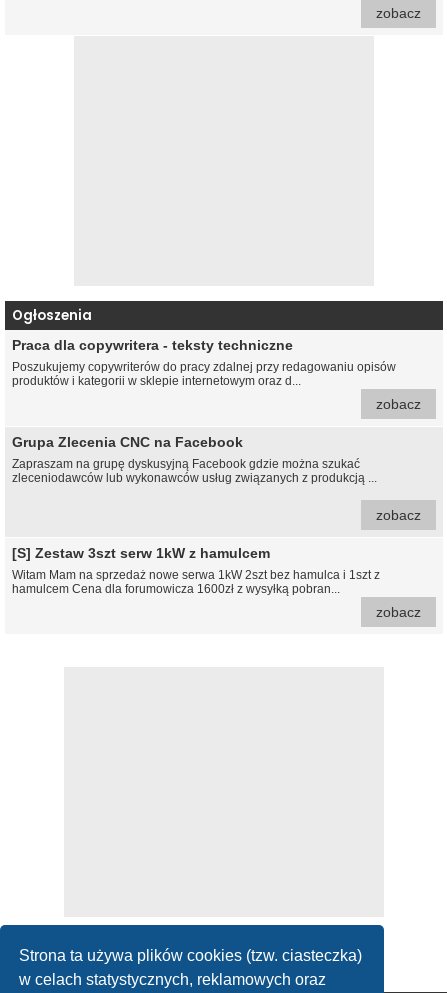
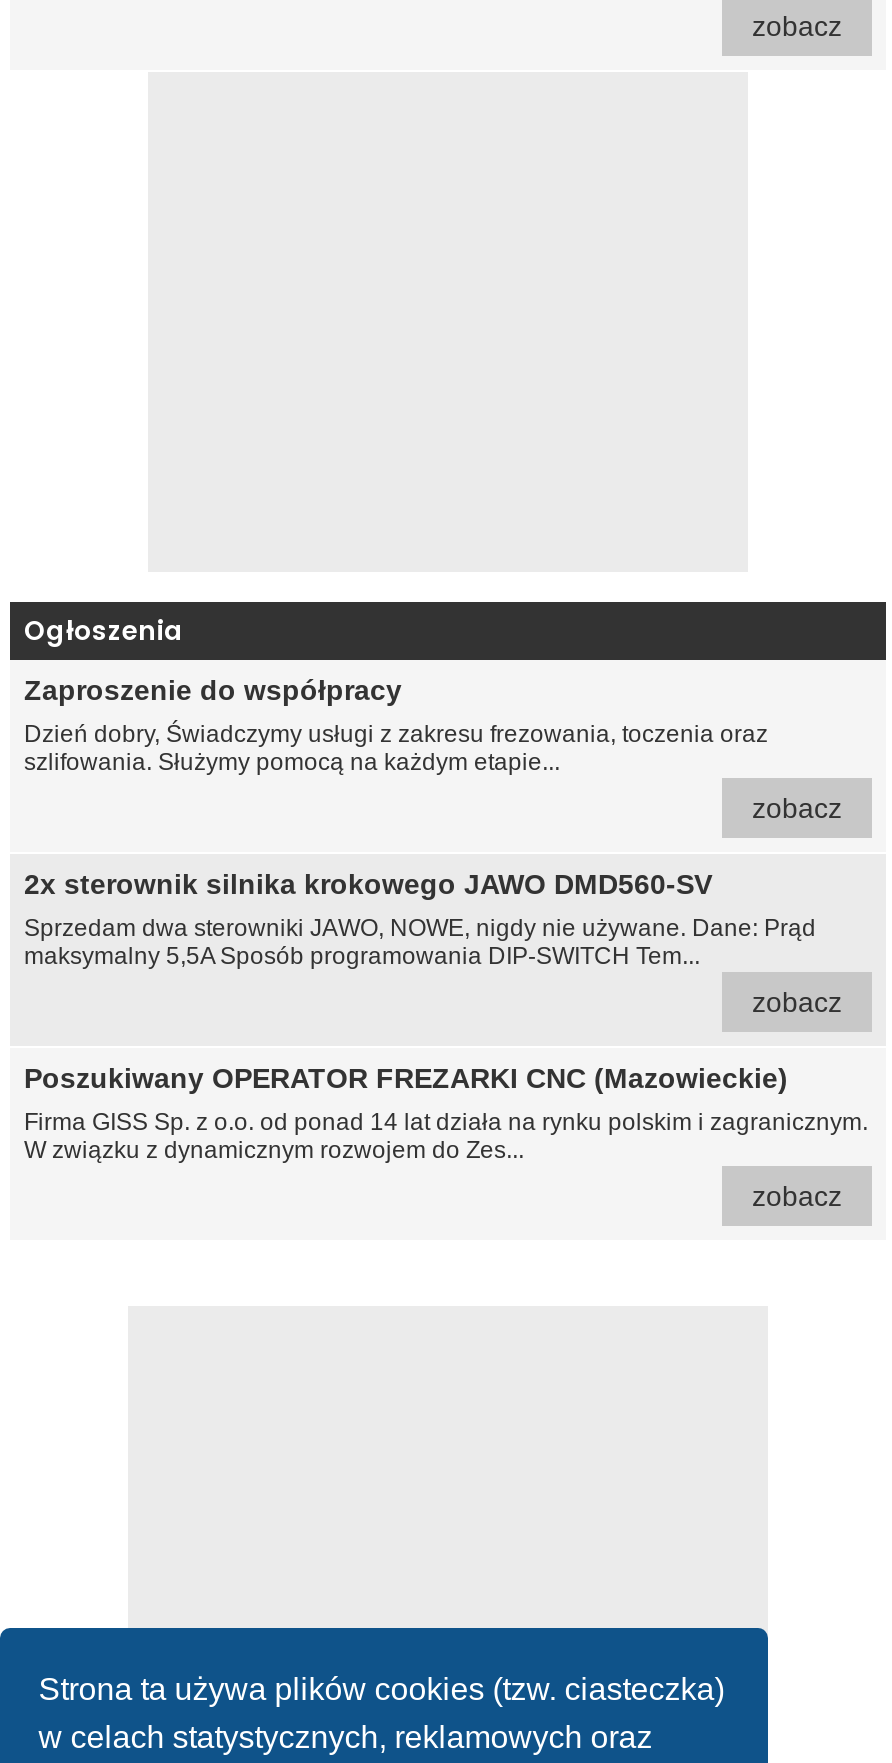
- Praca dla copywritera - teksty techniczne
- Poszukujemy copywriterów do pracy zdalnej przy redagowaniu opisów
- produktów i kategorii w sklepie internetowym oraz d...
+ Zaproszenie do współpracy
+ Dzień dobry, Świadczymy usługi z zakresu frezowania, toczenia oraz
+ szlifowania. Służymy pomocą na każdym etapie...

- Grupa Zlecenia CNC na Facebook
- Zapraszam na grupę dyskusyjną Facebook gdzie można szukać
- zleceniodawców lub wykonawców usług związanych z produkcją ...
+ 2x sterownik silnika krokowego JAWO DMD560-SV
+ Sprzedam dwa sterowniki JAWO, NOWE, nigdy nie używane. Dane: Prąd
+ maksymalny 5,5A Sposób programowania DIP-SWITCH Tem...

- [S] Zestaw 3szt serw 1kW z hamulcem
- Witam Mam na sprzedaż nowe serwa 1kW 2szt bez hamulca i 1szt z
- hamulcem Cena dla forumowicza 1600zł z wysyłką pobran...
+ Poszukiwany OPERATOR FREZARKI CNC (Mazowieckie)
+ Firma GISS Sp. z o.o. od ponad 14 lat działa na rynku polskim i zagranicznym.
+ W związku z dynamicznym rozwojem do Zes...
